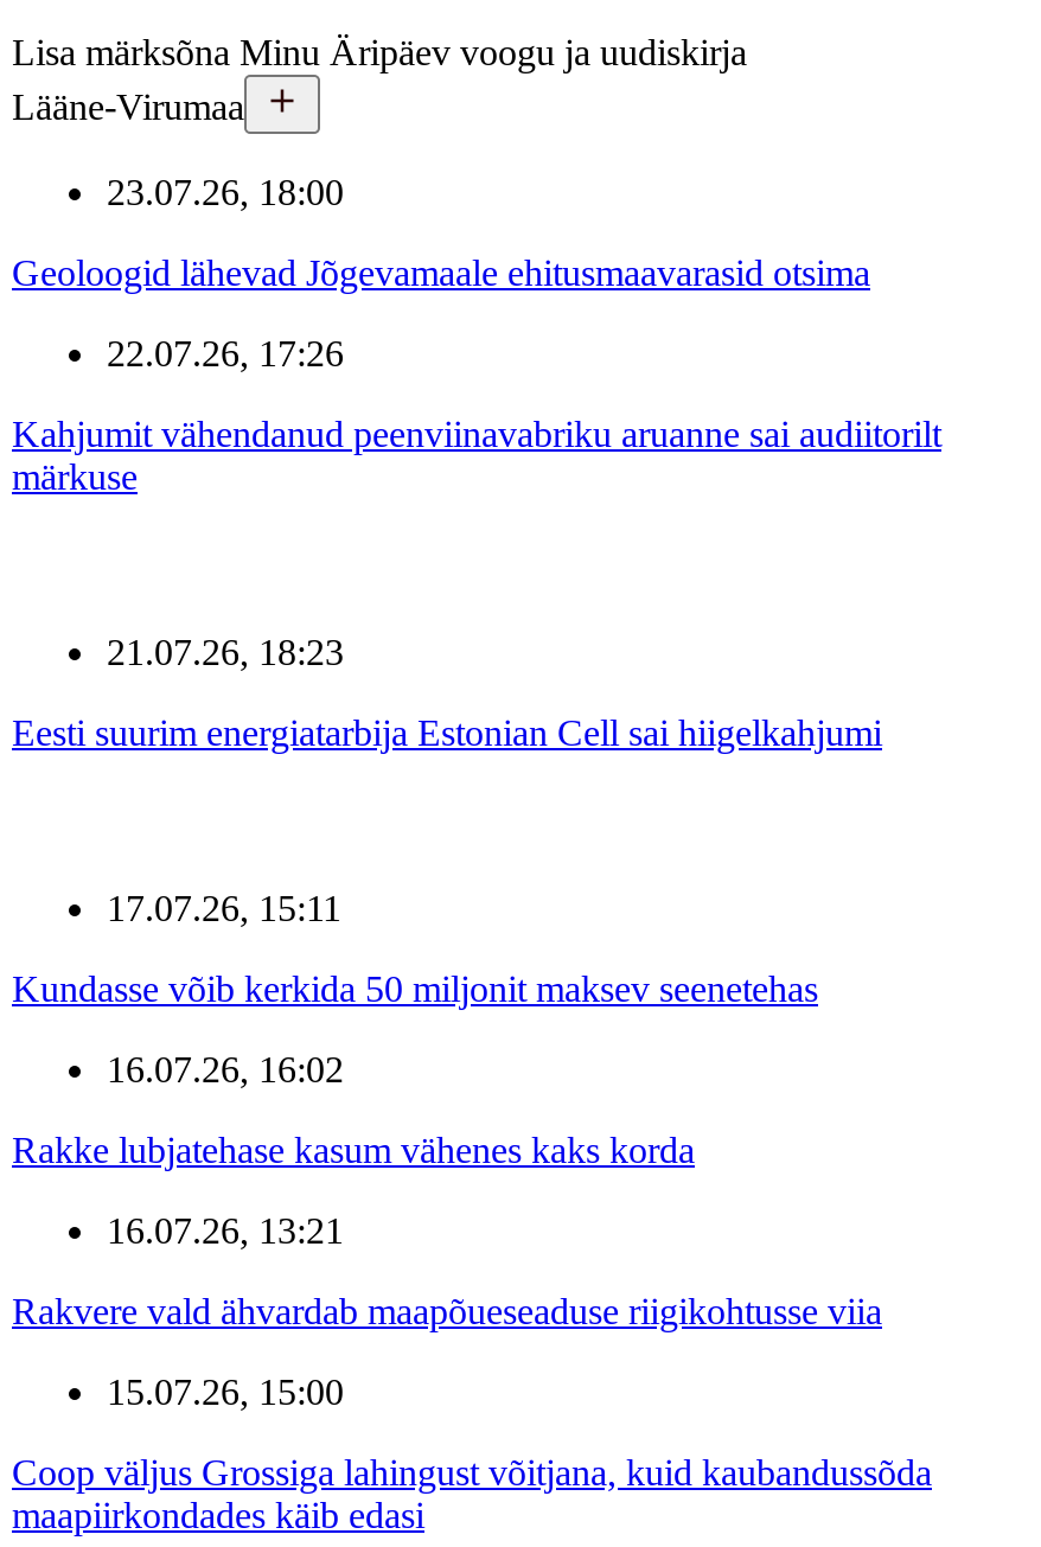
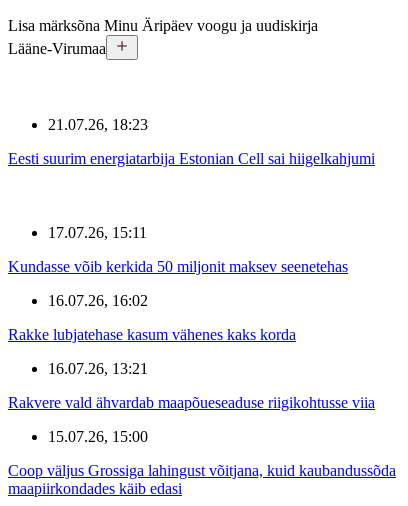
- 23.07.26, 18:00
- Geoloogid lähevad Jõgevamaale ehitusmaavarasid otsima
- 22.07.26, 17:26
- Kahjumit vähendanud peenviinavabriku aruanne sai audiitorilt
- märkuse
